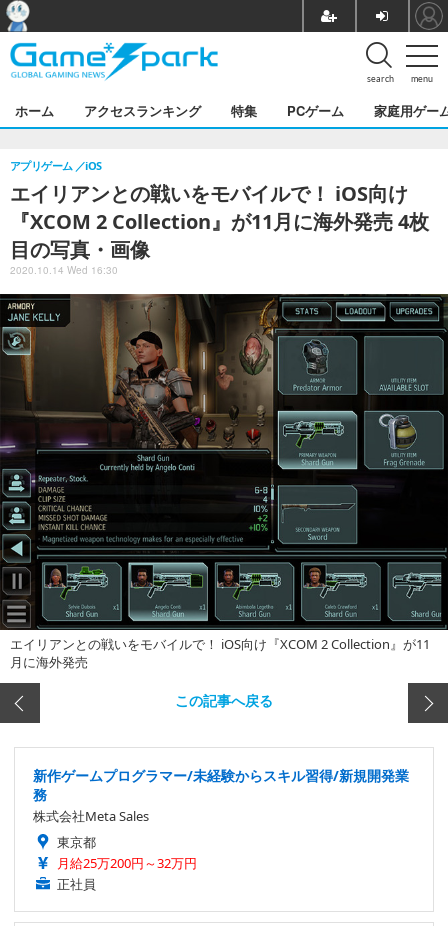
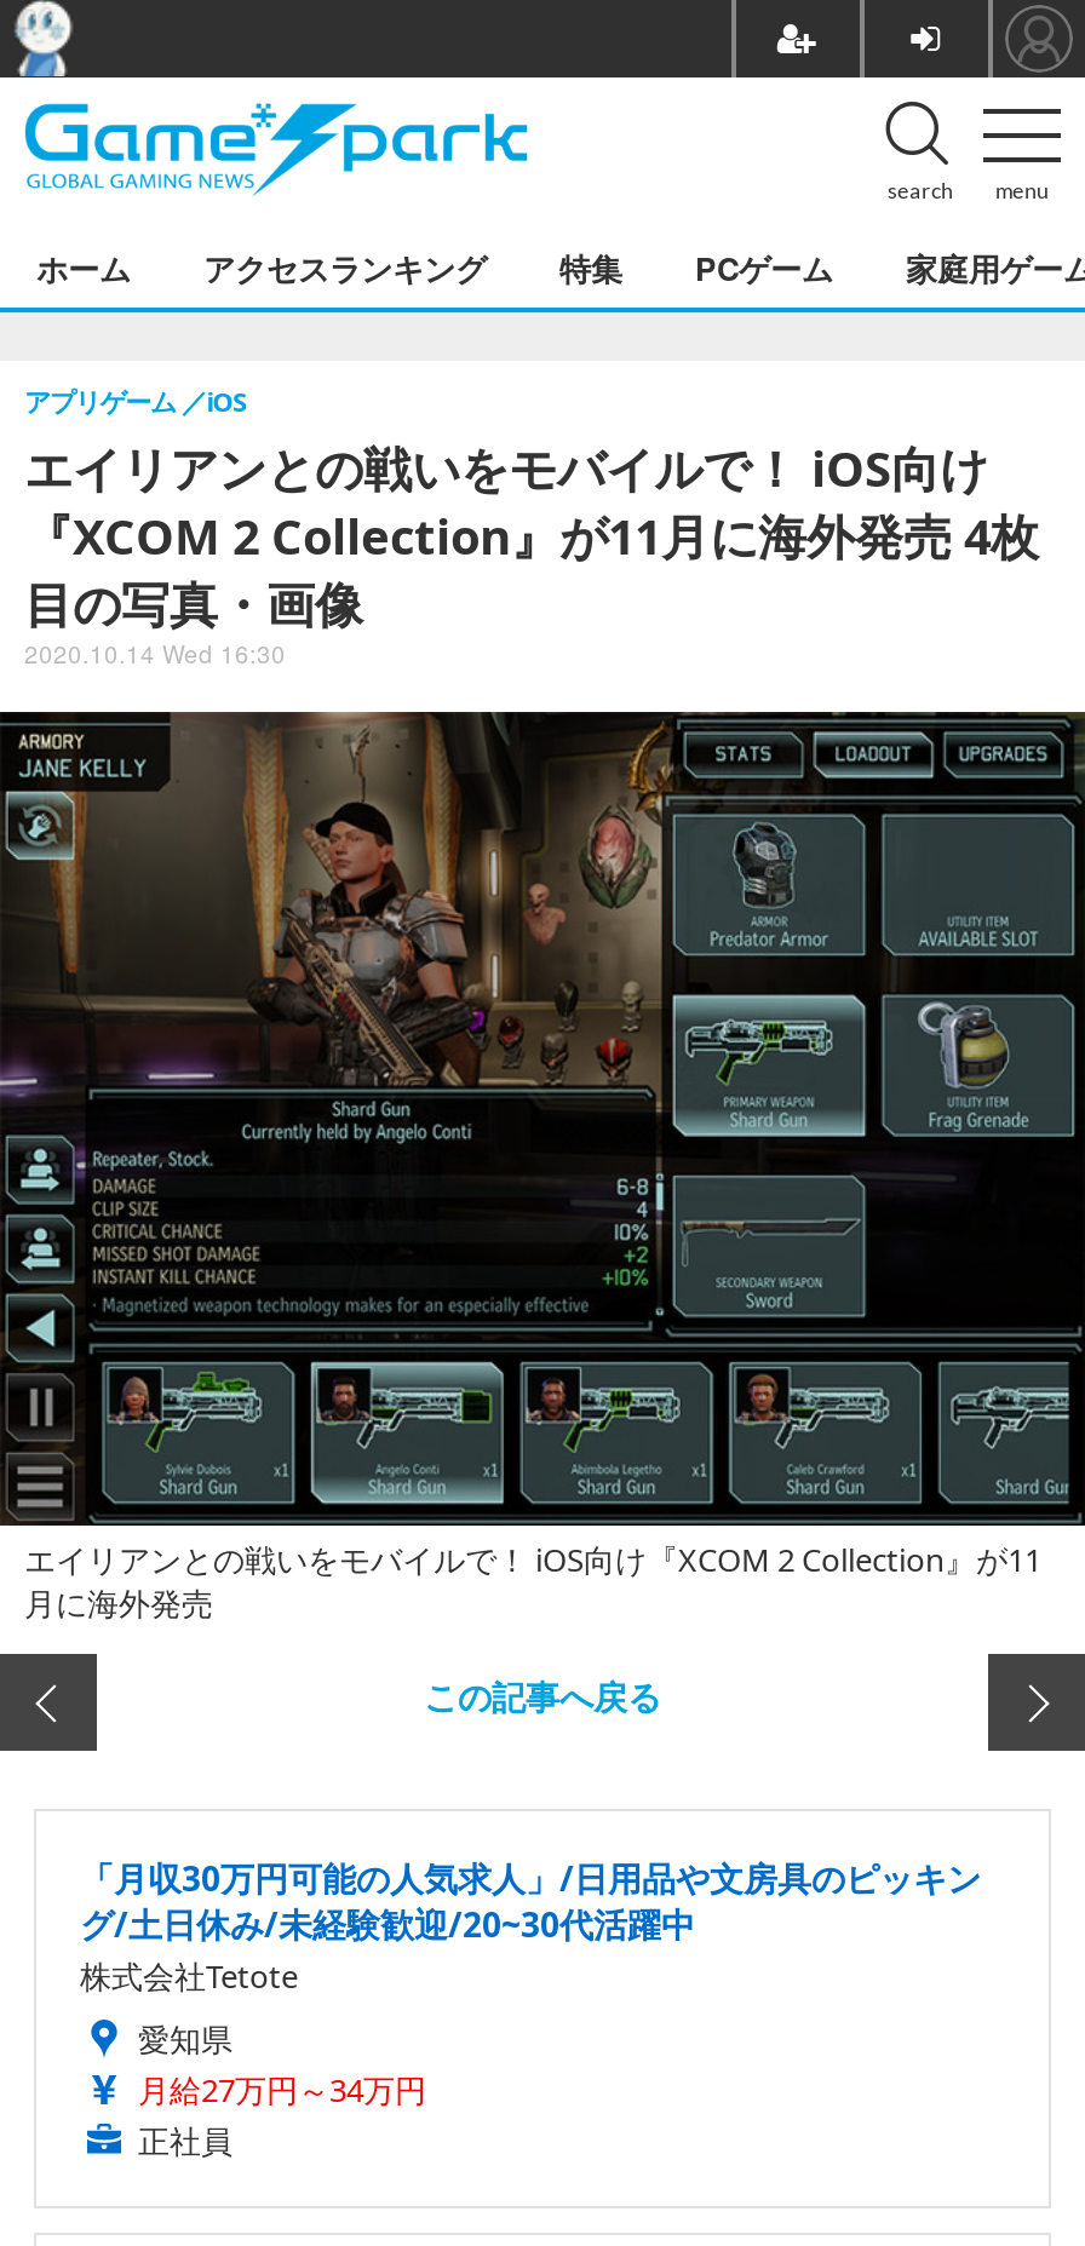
- 新作ゲームプログラマー/未経験からスキル習得/新規開発業
- 務
- 株式会社Meta Sales
- 東京都
- 月給25万200円～32万円
+ 「月収30万円可能の人気求人」/日用品や文房具のピッキン
+ グ/土日休み/未経験歓迎/20~30代活躍中
+ 株式会社Tetote
+ 愛知県
+ 月給27万円～34万円
